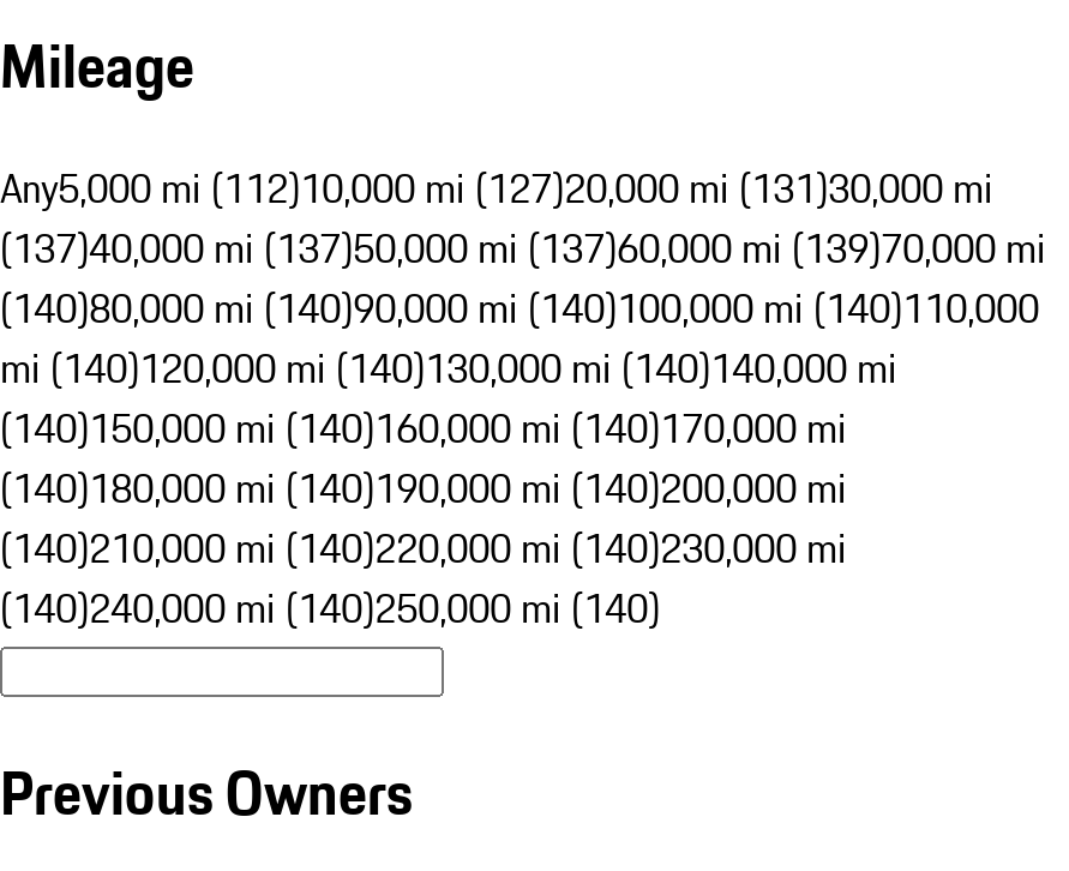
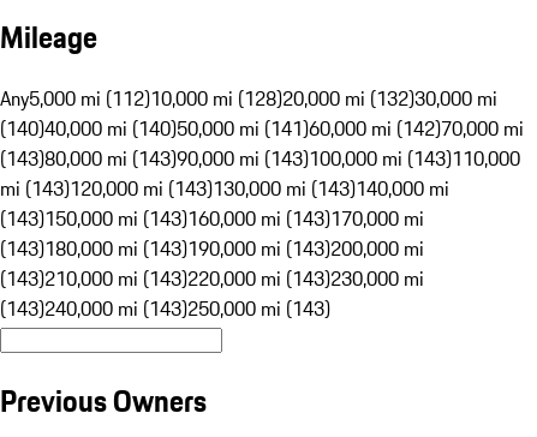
- Any5,000 mi (112)10,000 mi (127)20,000 mi (131)30,000 mi
+ Any5,000 mi (112)10,000 mi (128)20,000 mi (132)30,000 mi

- (137)40,000 mi (137)50,000 mi (137)60,000 mi (139)70,000 mi
+ (140)40,000 mi (140)50,000 mi (141)60,000 mi (142)70,000 mi

- (140)80,000 mi (140)90,000 mi (140)100,000 mi (140)110,000
+ (143)80,000 mi (143)90,000 mi (143)100,000 mi (143)110,000

- mi (140)120,000 mi (140)130,000 mi (140)140,000 mi
+ mi (143)120,000 mi (143)130,000 mi (143)140,000 mi

- (140)150,000 mi (140)160,000 mi (140)170,000 mi
+ (143)150,000 mi (143)160,000 mi (143)170,000 mi

- (140)180,000 mi (140)190,000 mi (140)200,000 mi
+ (143)180,000 mi (143)190,000 mi (143)200,000 mi

- (140)210,000 mi (140)220,000 mi (140)230,000 mi
+ (143)210,000 mi (143)220,000 mi (143)230,000 mi

- (140)240,000 mi (140)250,000 mi (140)
+ (143)240,000 mi (143)250,000 mi (143)
